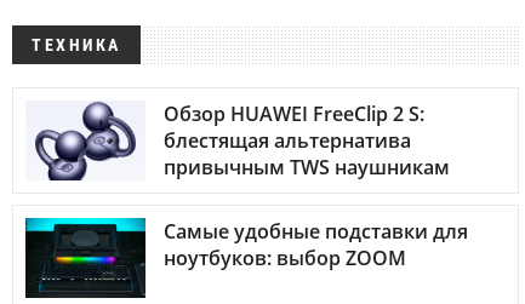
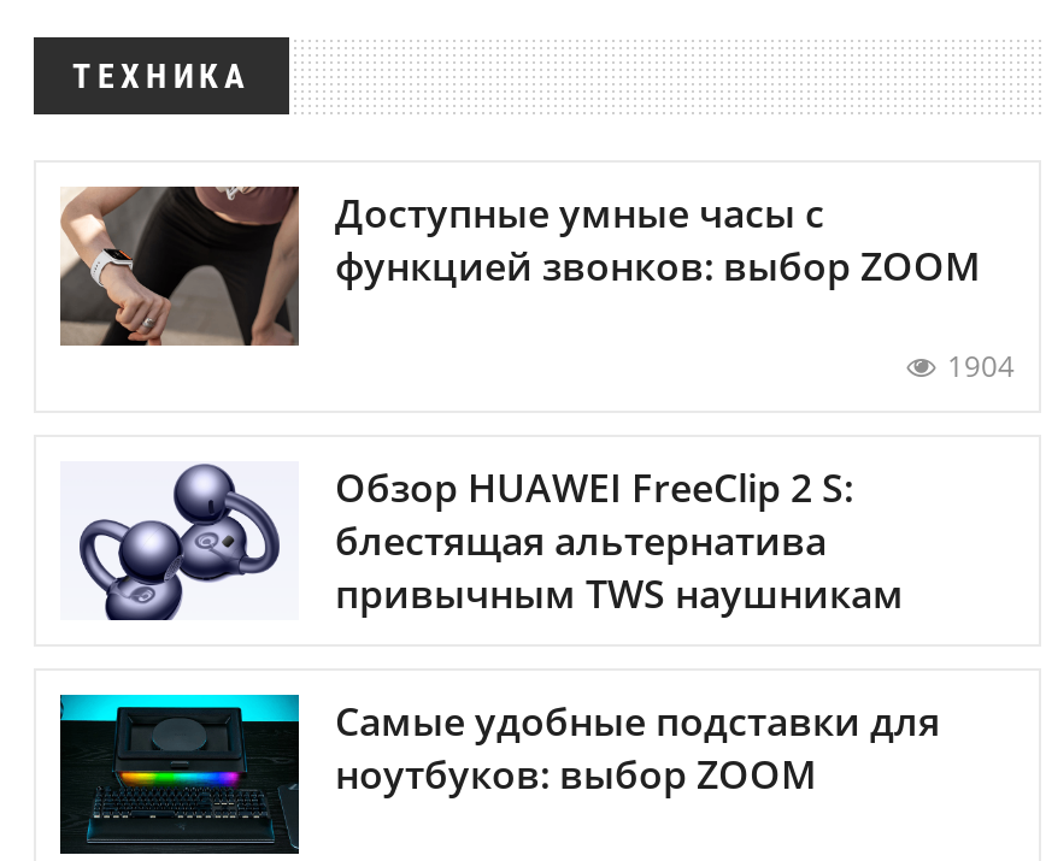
+ [image]
+ Доступные умные часы с
+ функцией звонков: выбор ZOOM
+ 1904
